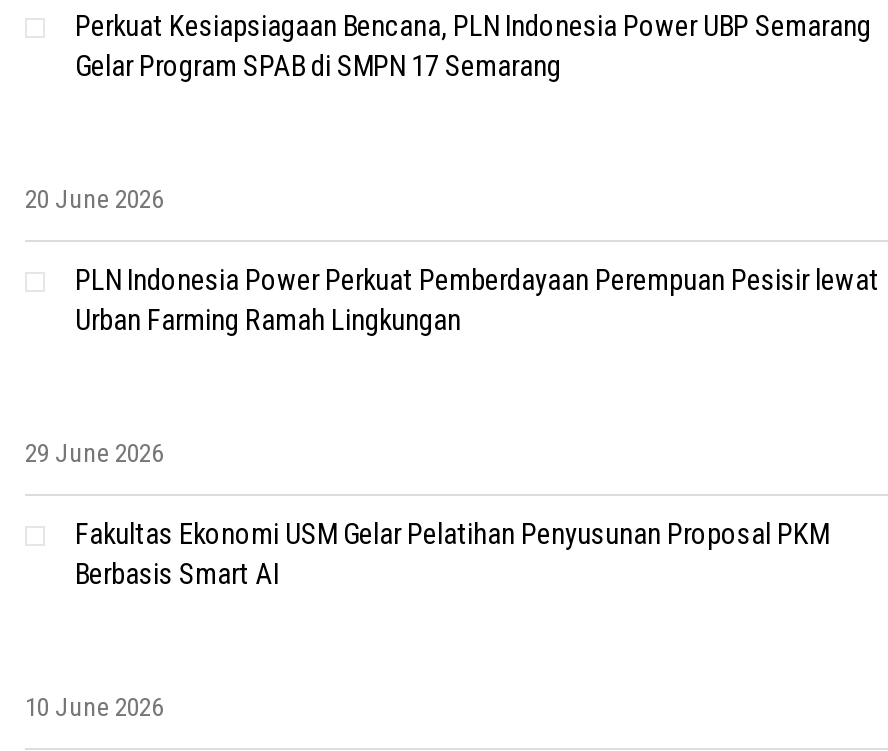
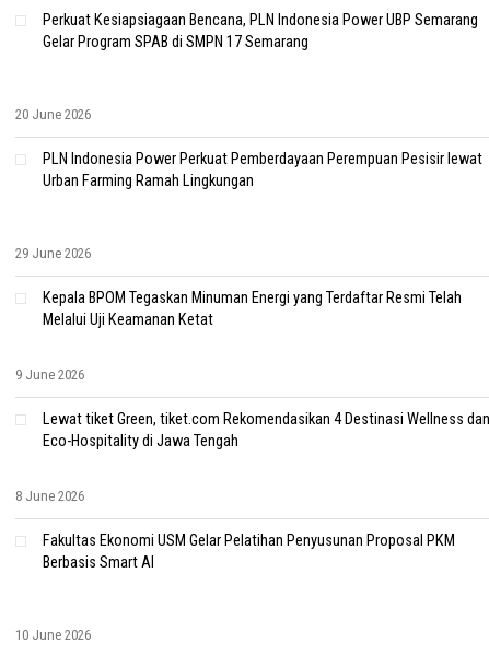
+ Kepala BPOM Tegaskan Minuman Energi yang Terdaftar Resmi Telah
+ Melalui Uji Keamanan Ketat
+ 9 June 2026
+ Lewat tiket Green, tiket.com Rekomendasikan 4 Destinasi Wellness dan
+ Eco-Hospitality di Jawa Tengah
+ 8 June 2026
